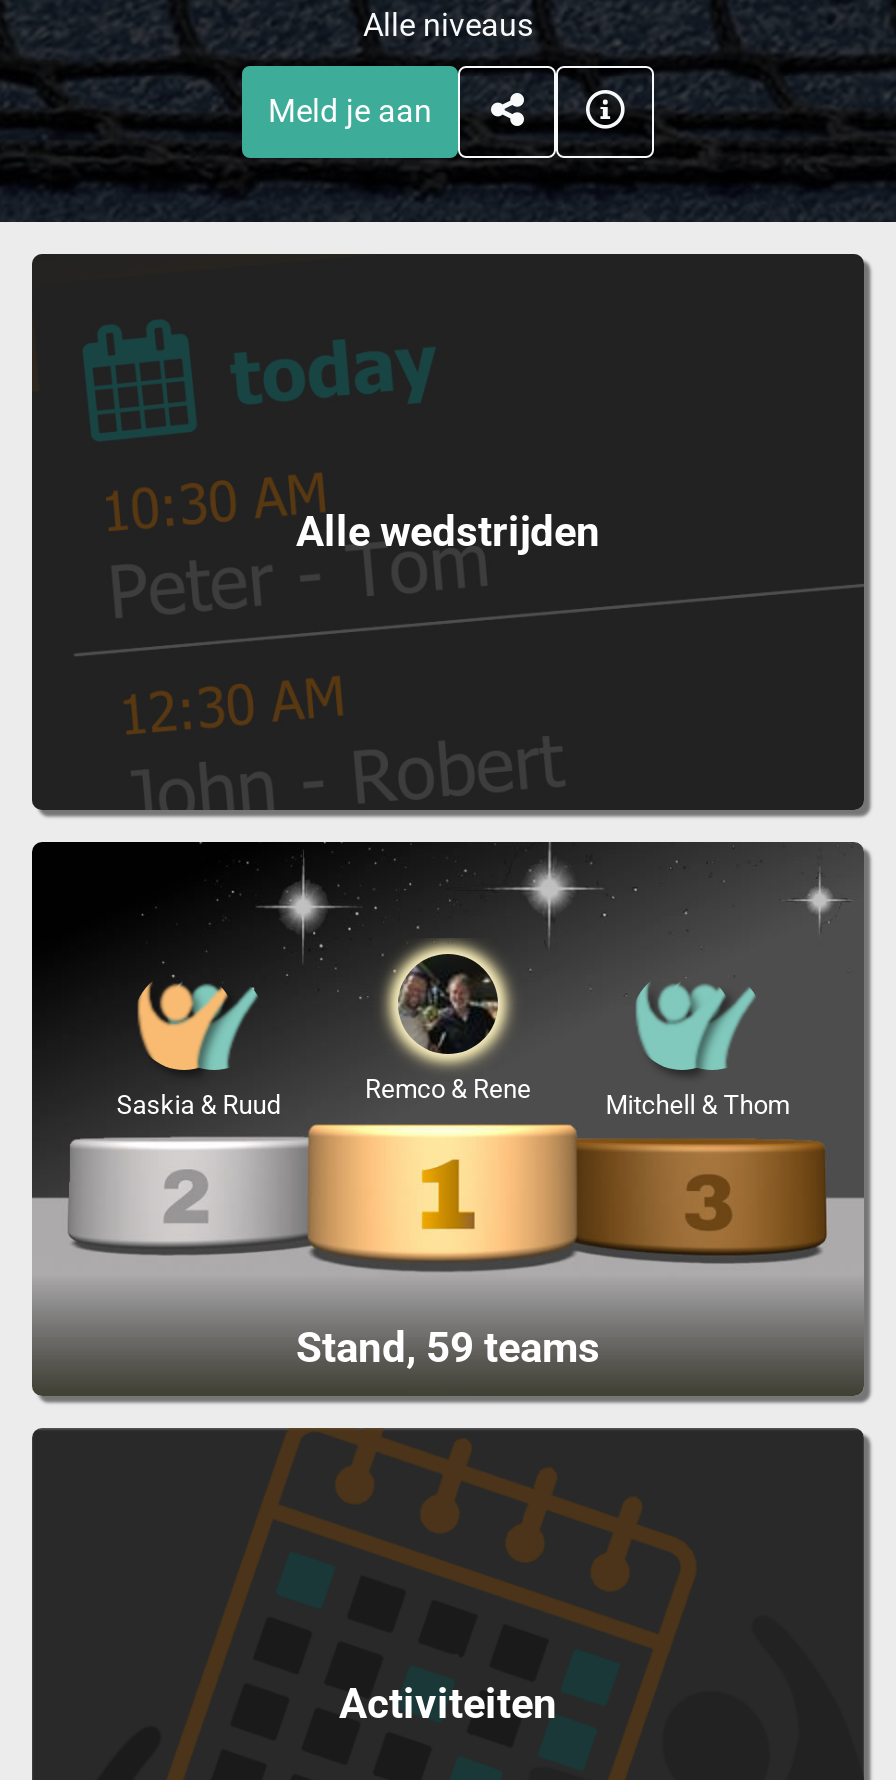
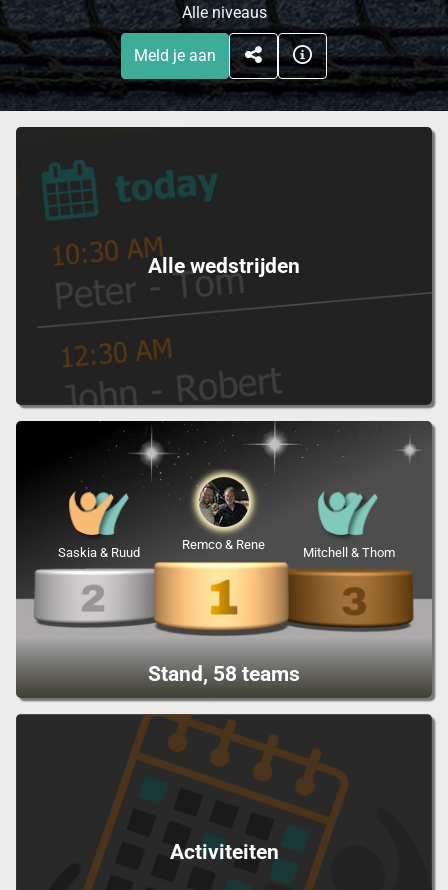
- Stand, 59 teams
+ Stand, 58 teams
